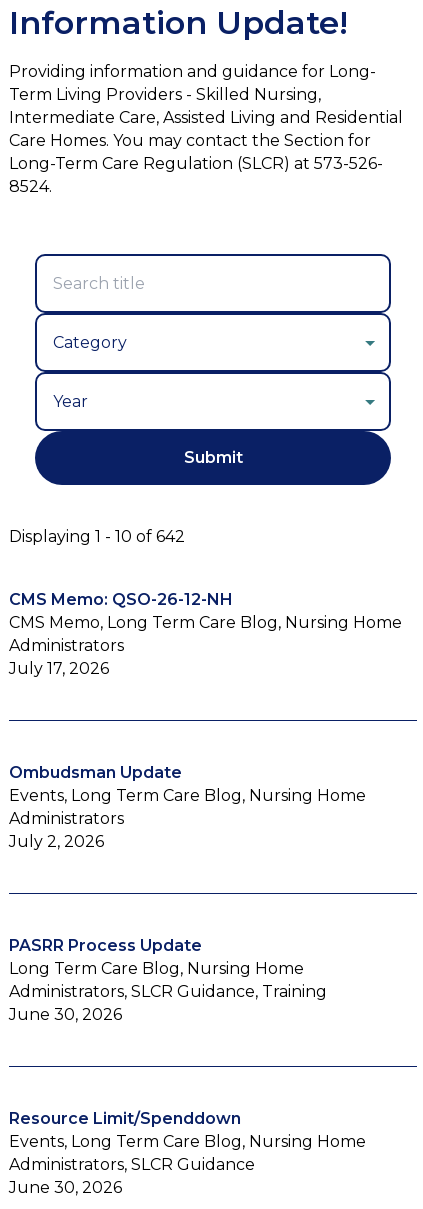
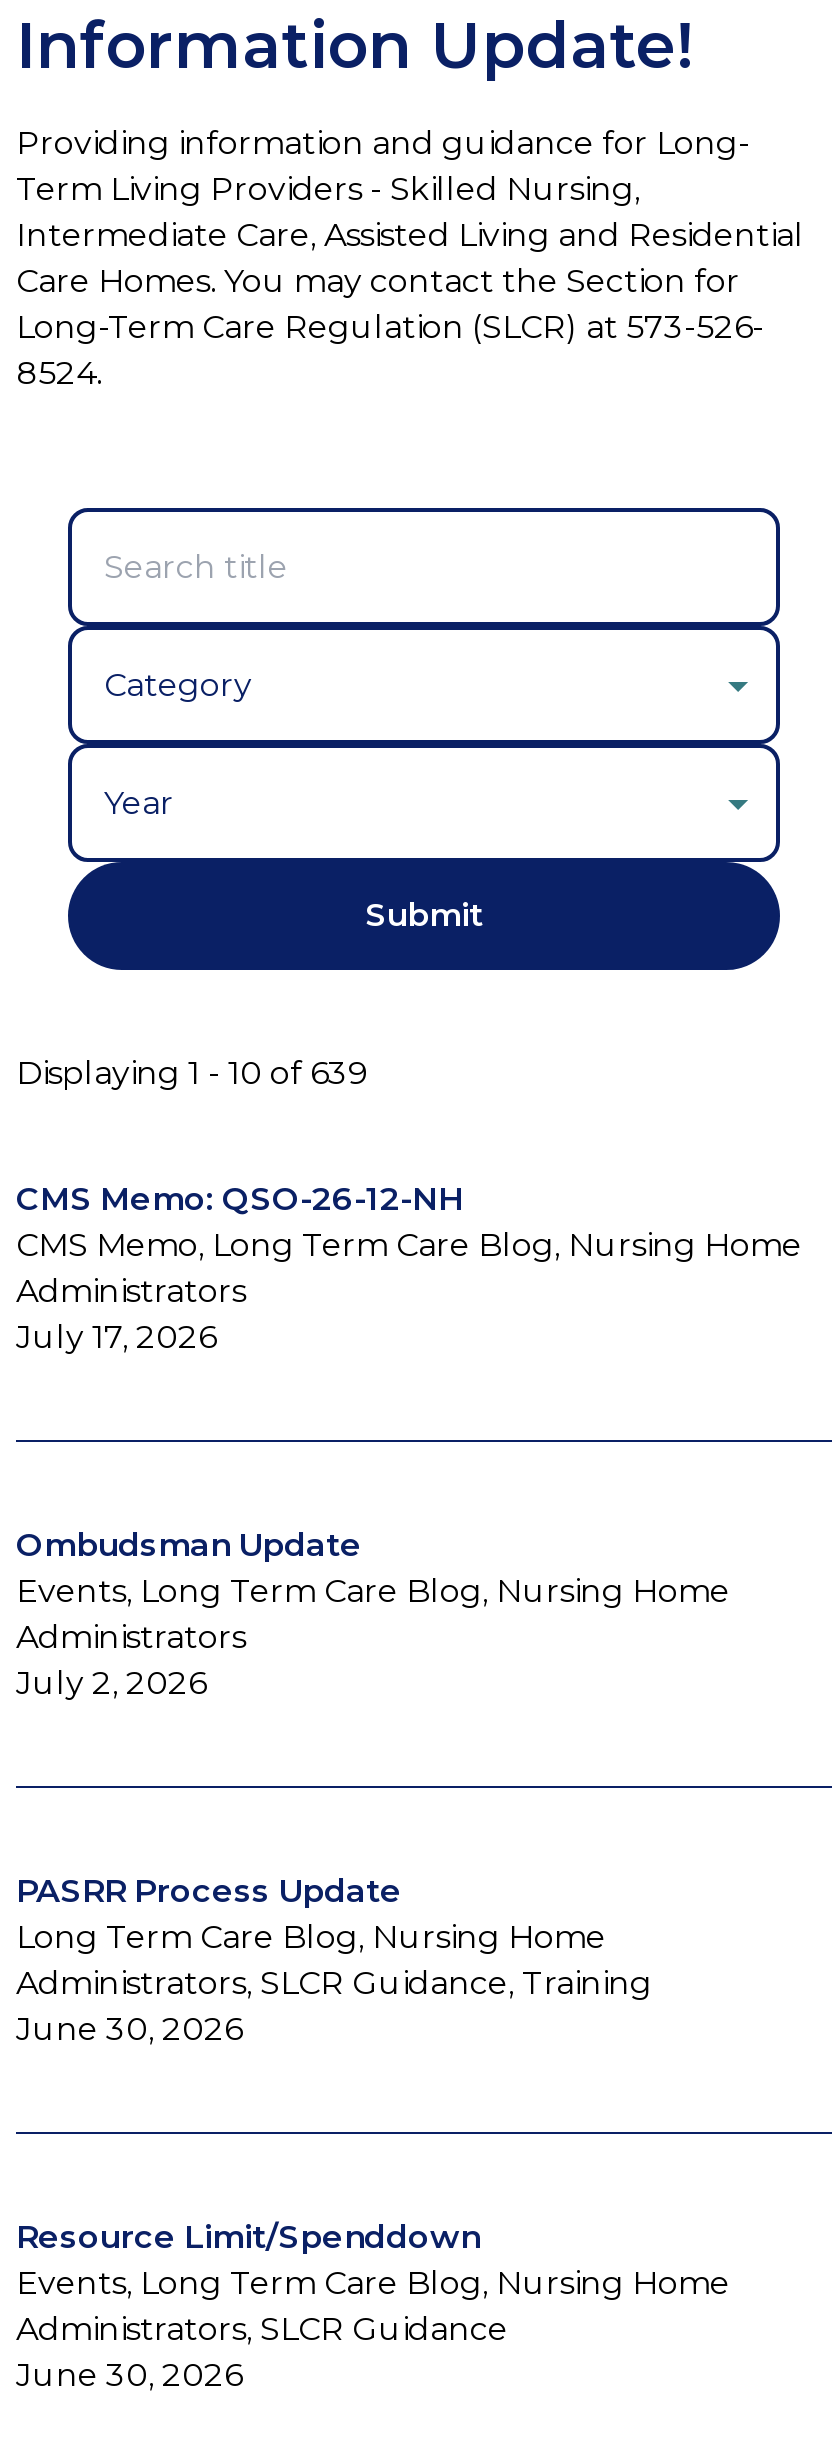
- Displaying 1 - 10 of 642
+ Displaying 1 - 10 of 639
